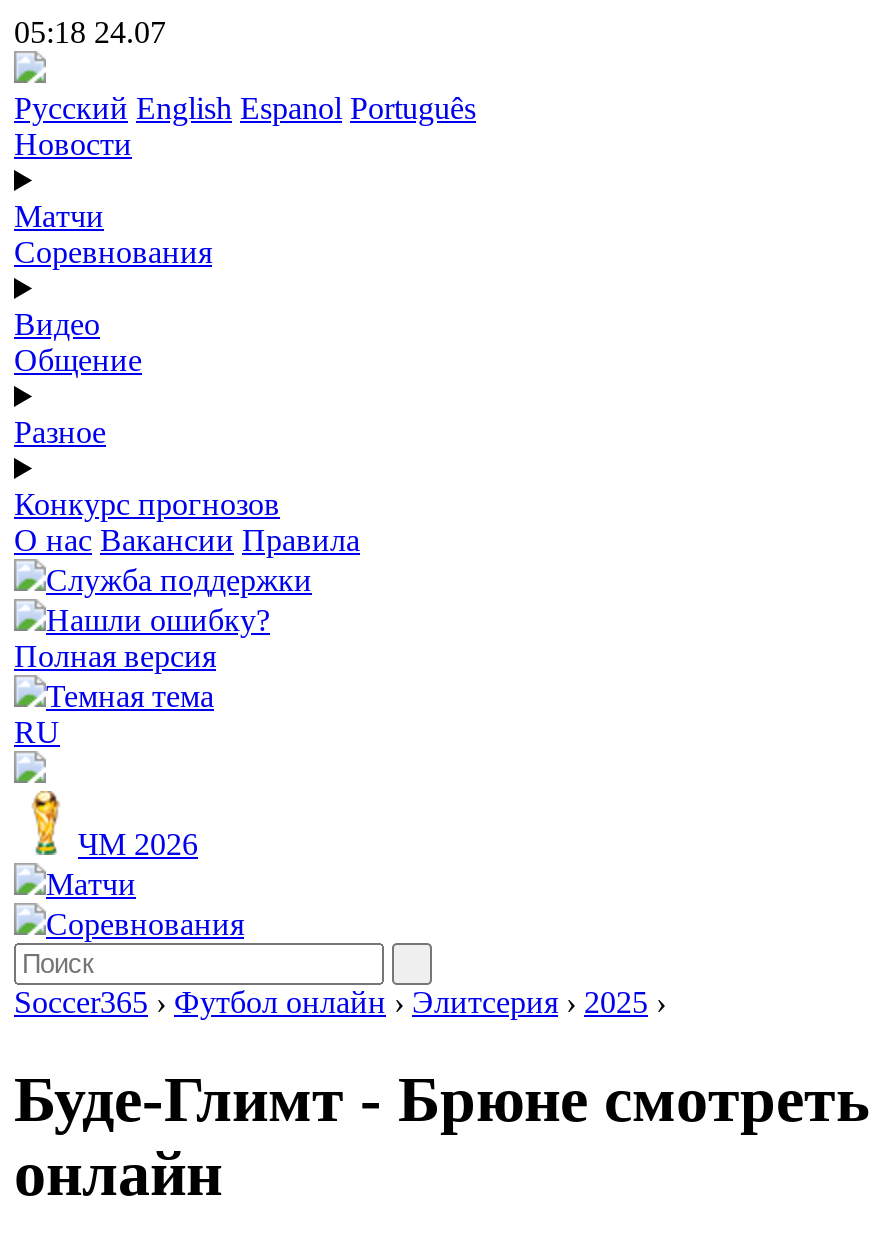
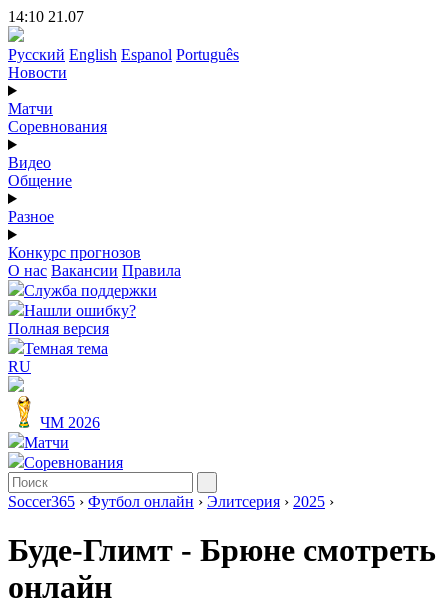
- 05:18 24.07
+ 14:10 21.07
